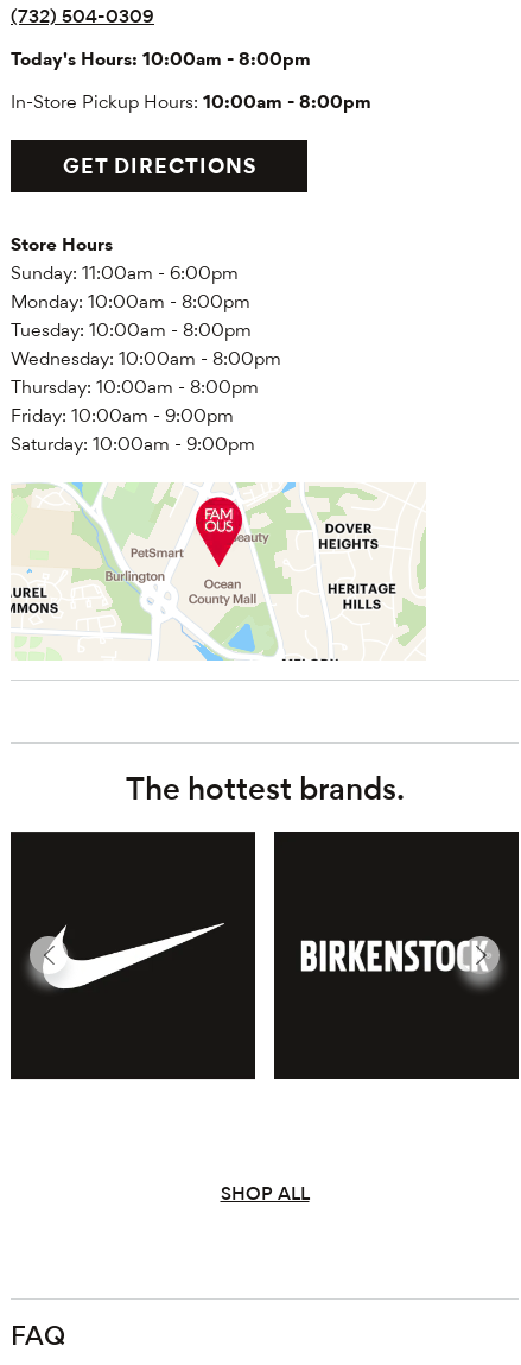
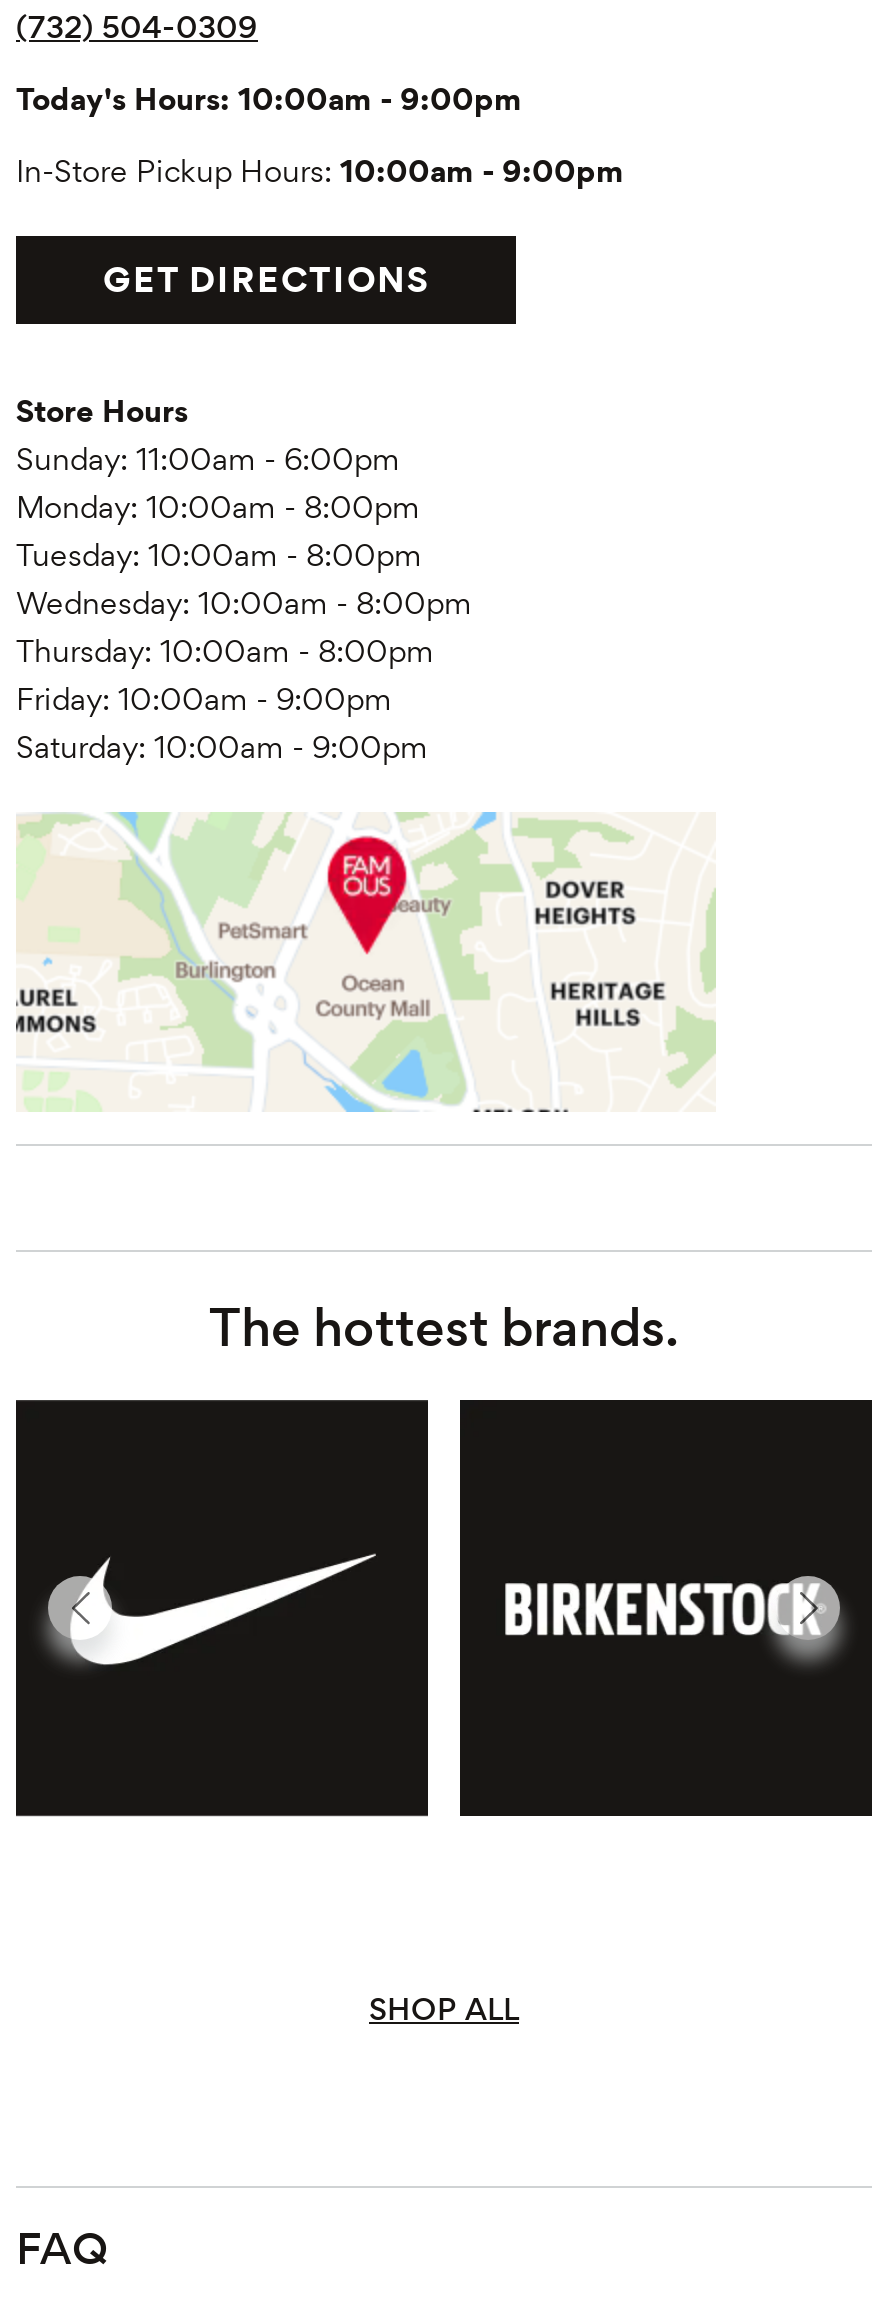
- Today's Hours: 10:00am - 8:00pm
+ Today's Hours: 10:00am - 9:00pm

- In-Store Pickup Hours: 10:00am - 8:00pm
+ In-Store Pickup Hours: 10:00am - 9:00pm
